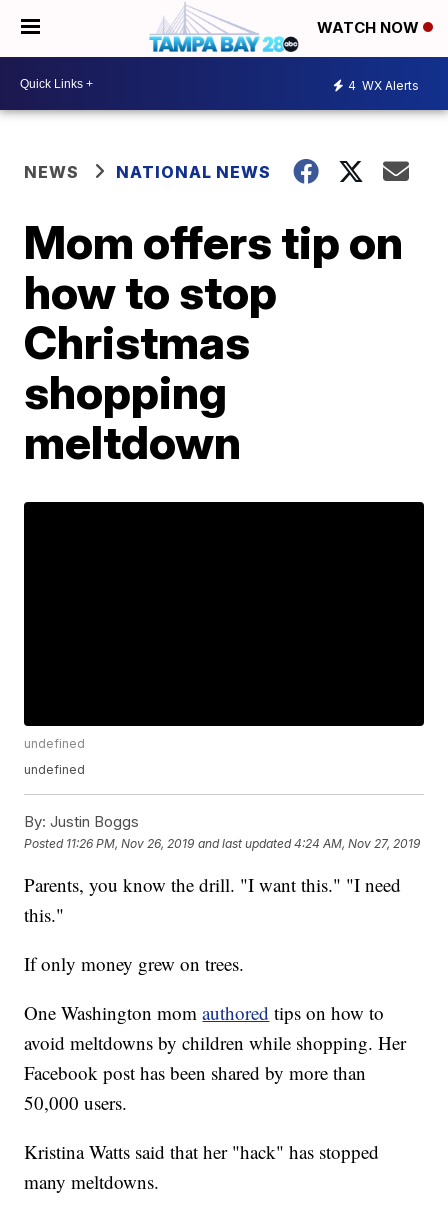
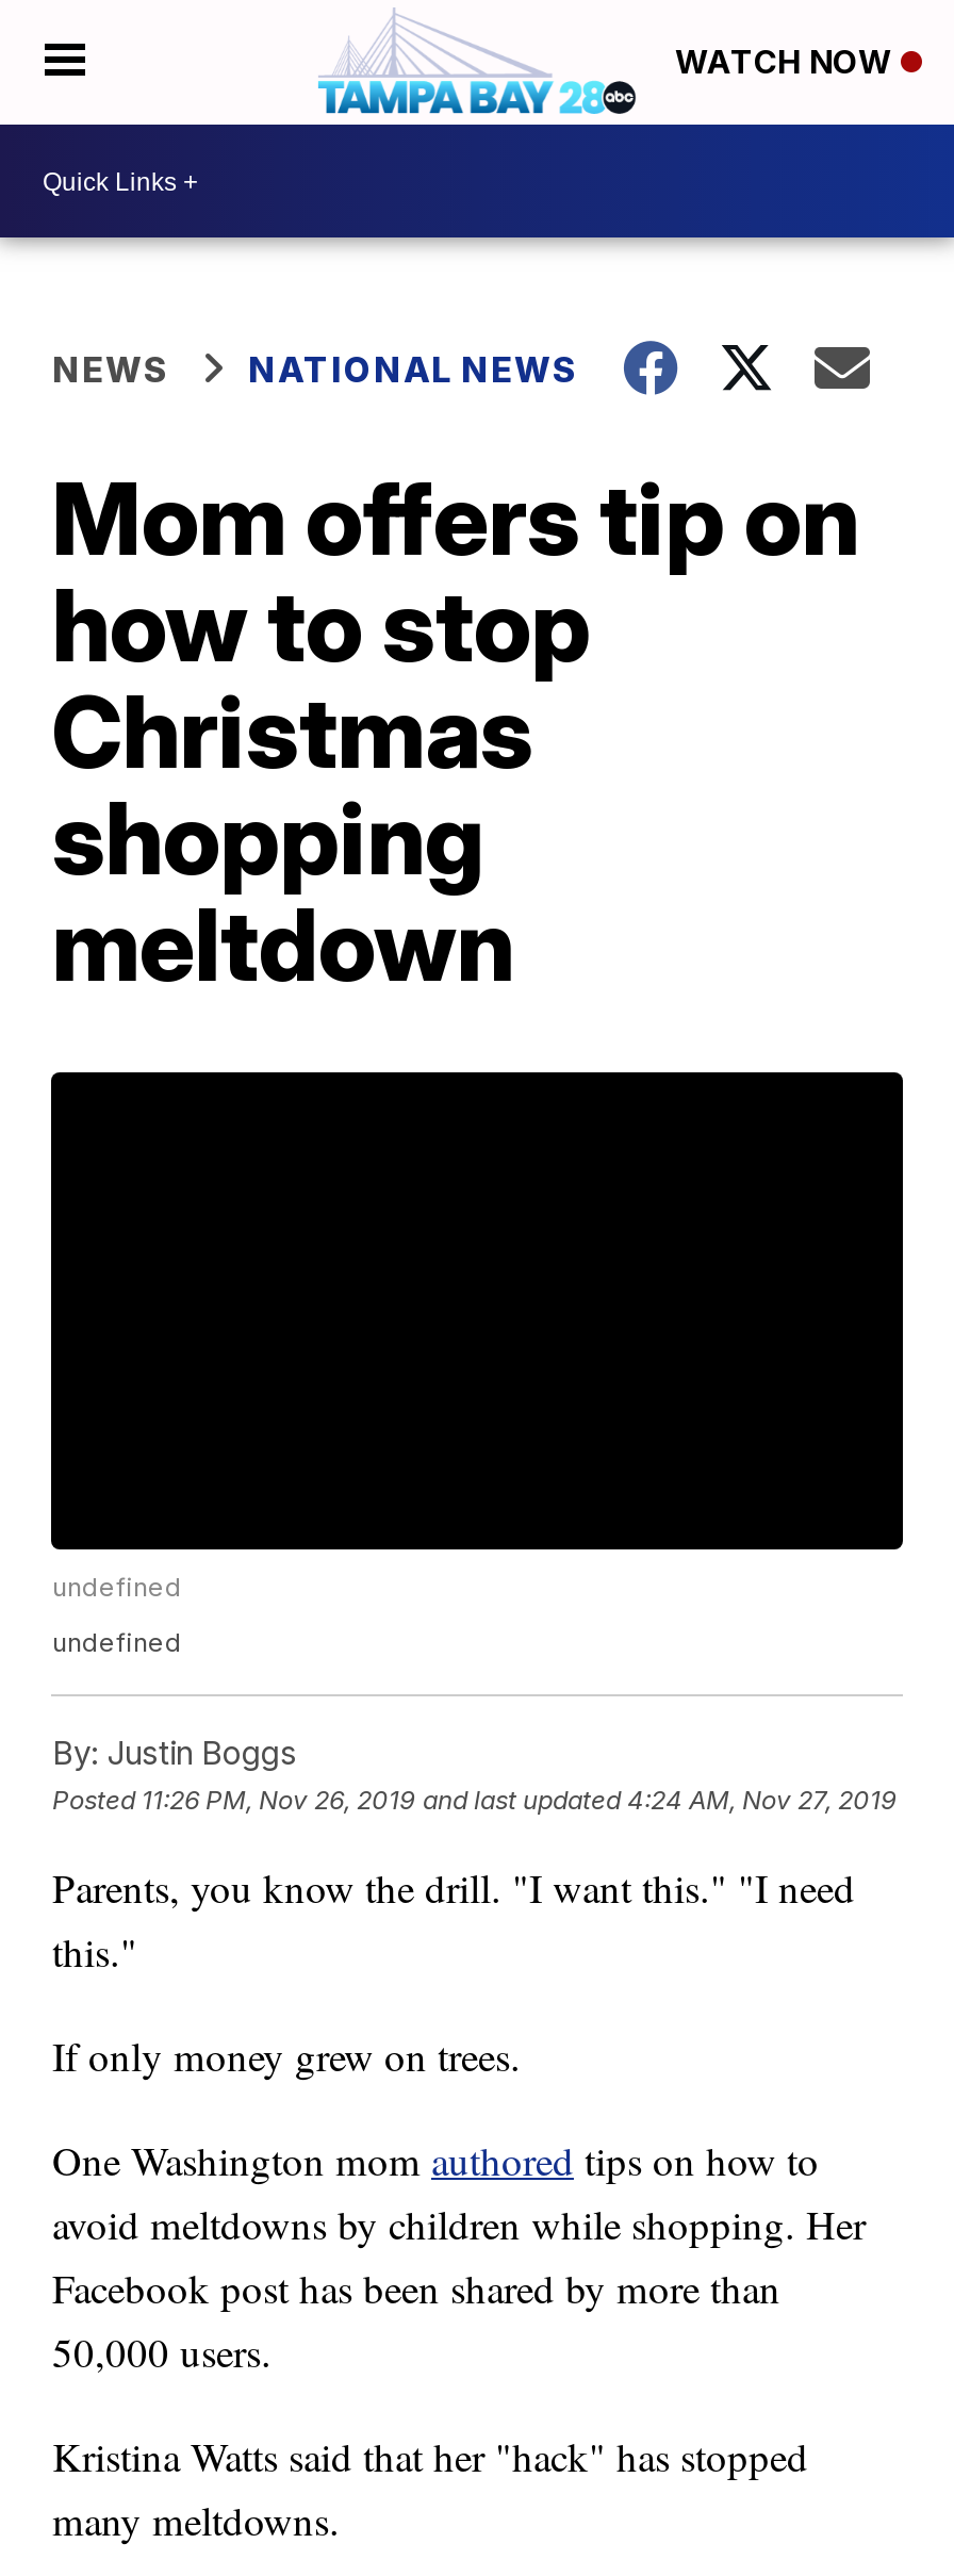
- 4 WX Alerts
